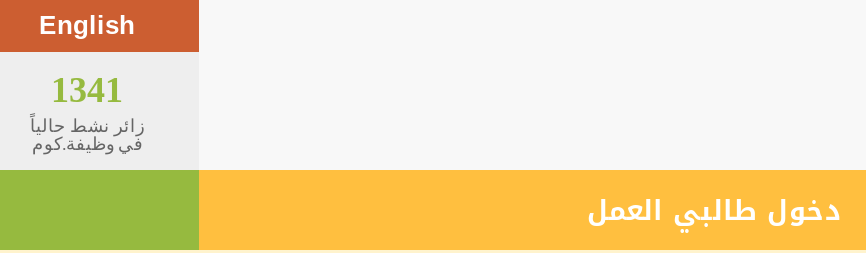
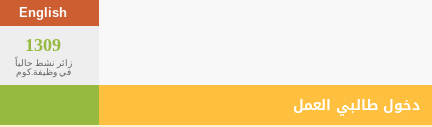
- 1341
+ 1309
